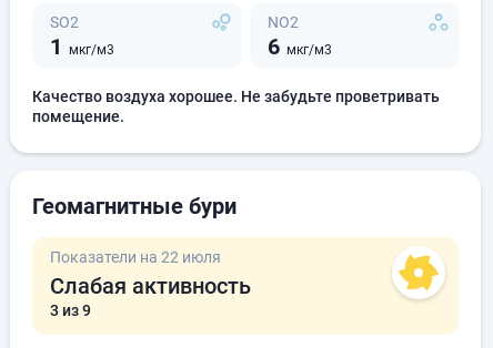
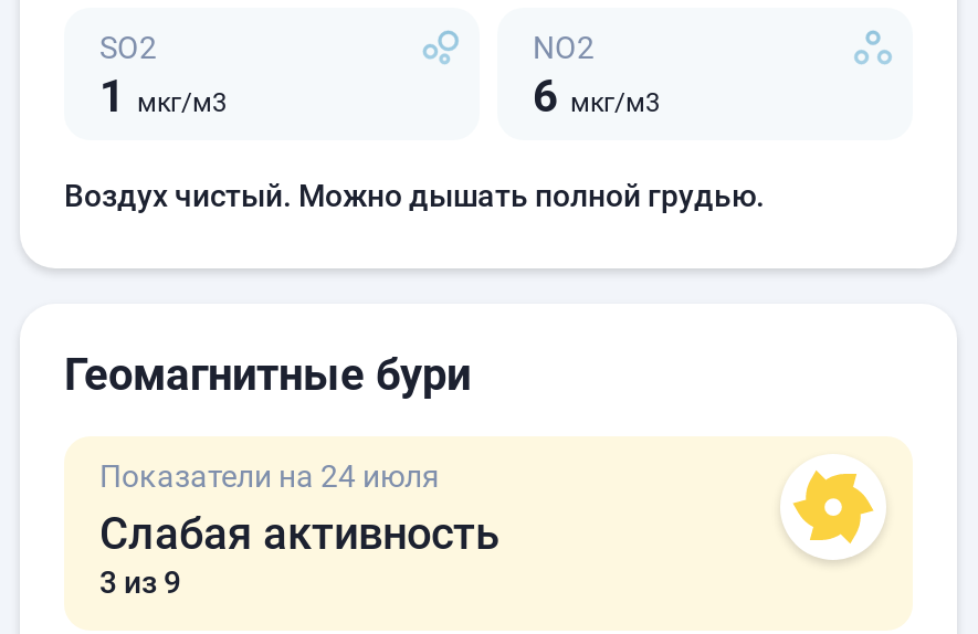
- Качество воздуха хорошее. Не забудьте проветривать
- помещение.
+ Воздух чистый. Можно дышать полной грудью.

- Показатели на 22 июля
+ Показатели на 24 июля
